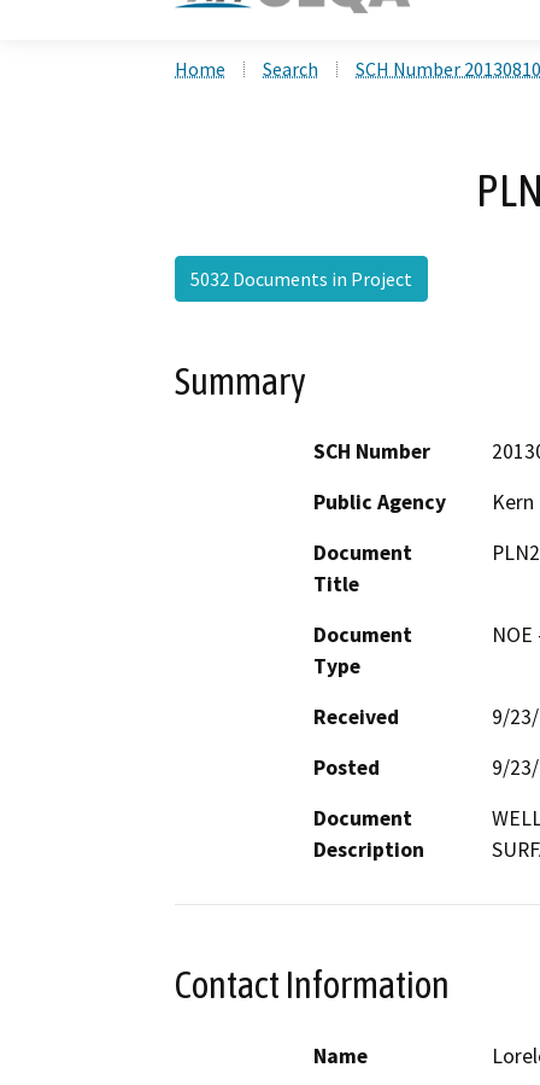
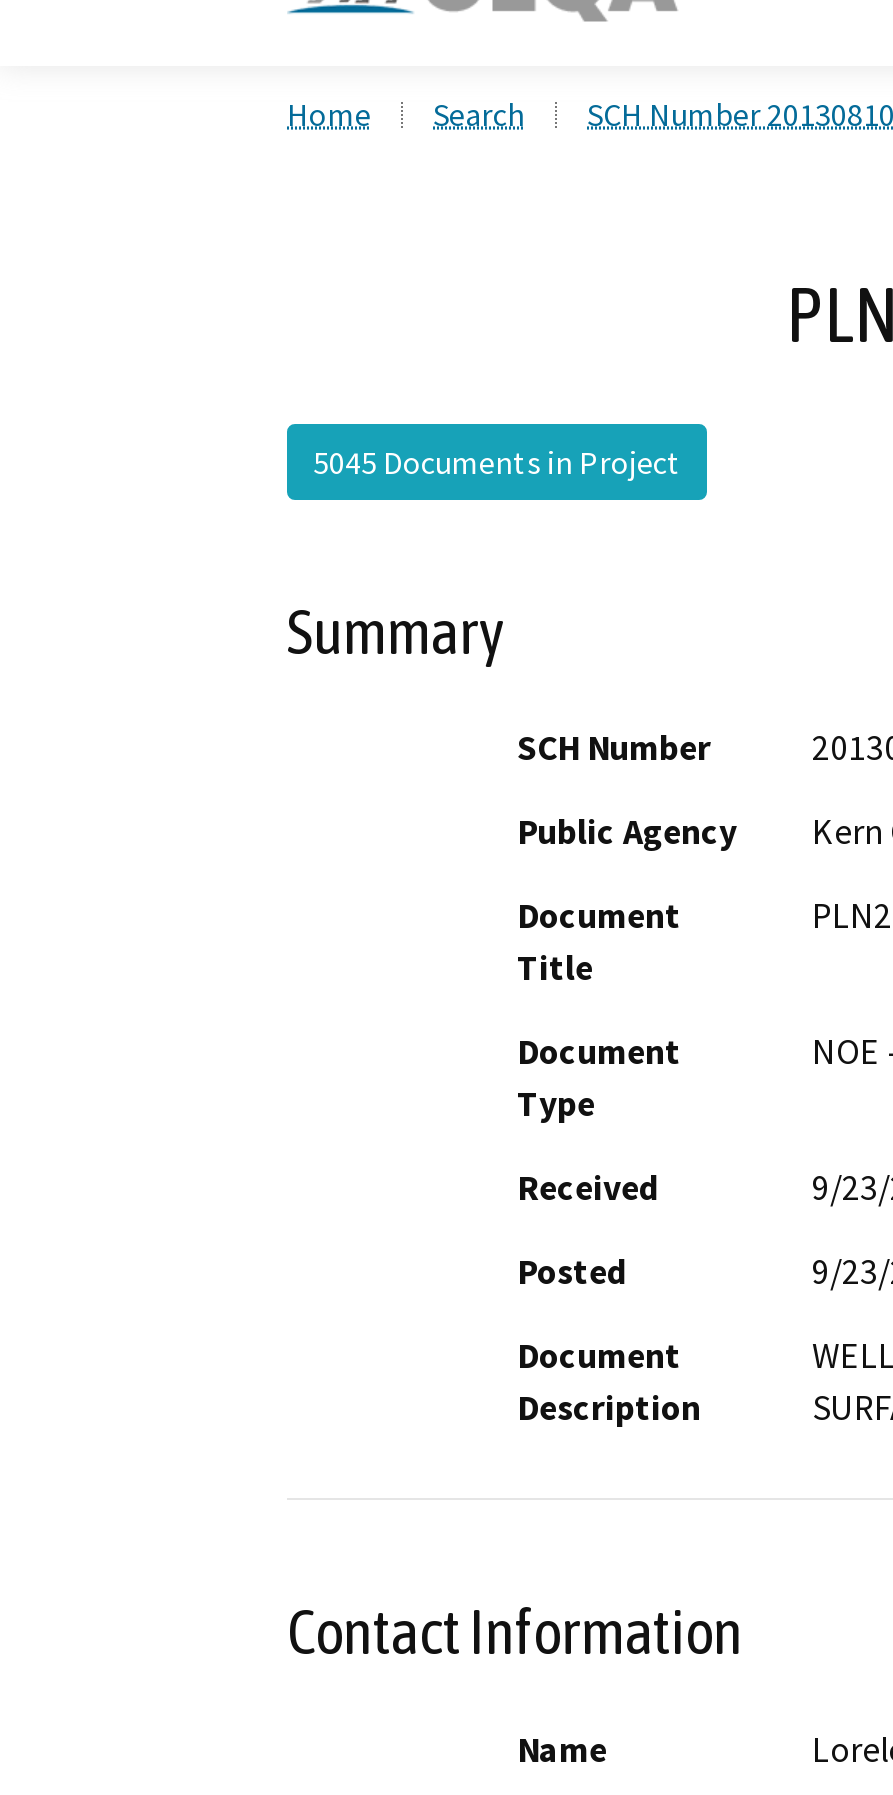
- 5032 Documents in Project
+ 5045 Documents in Project
